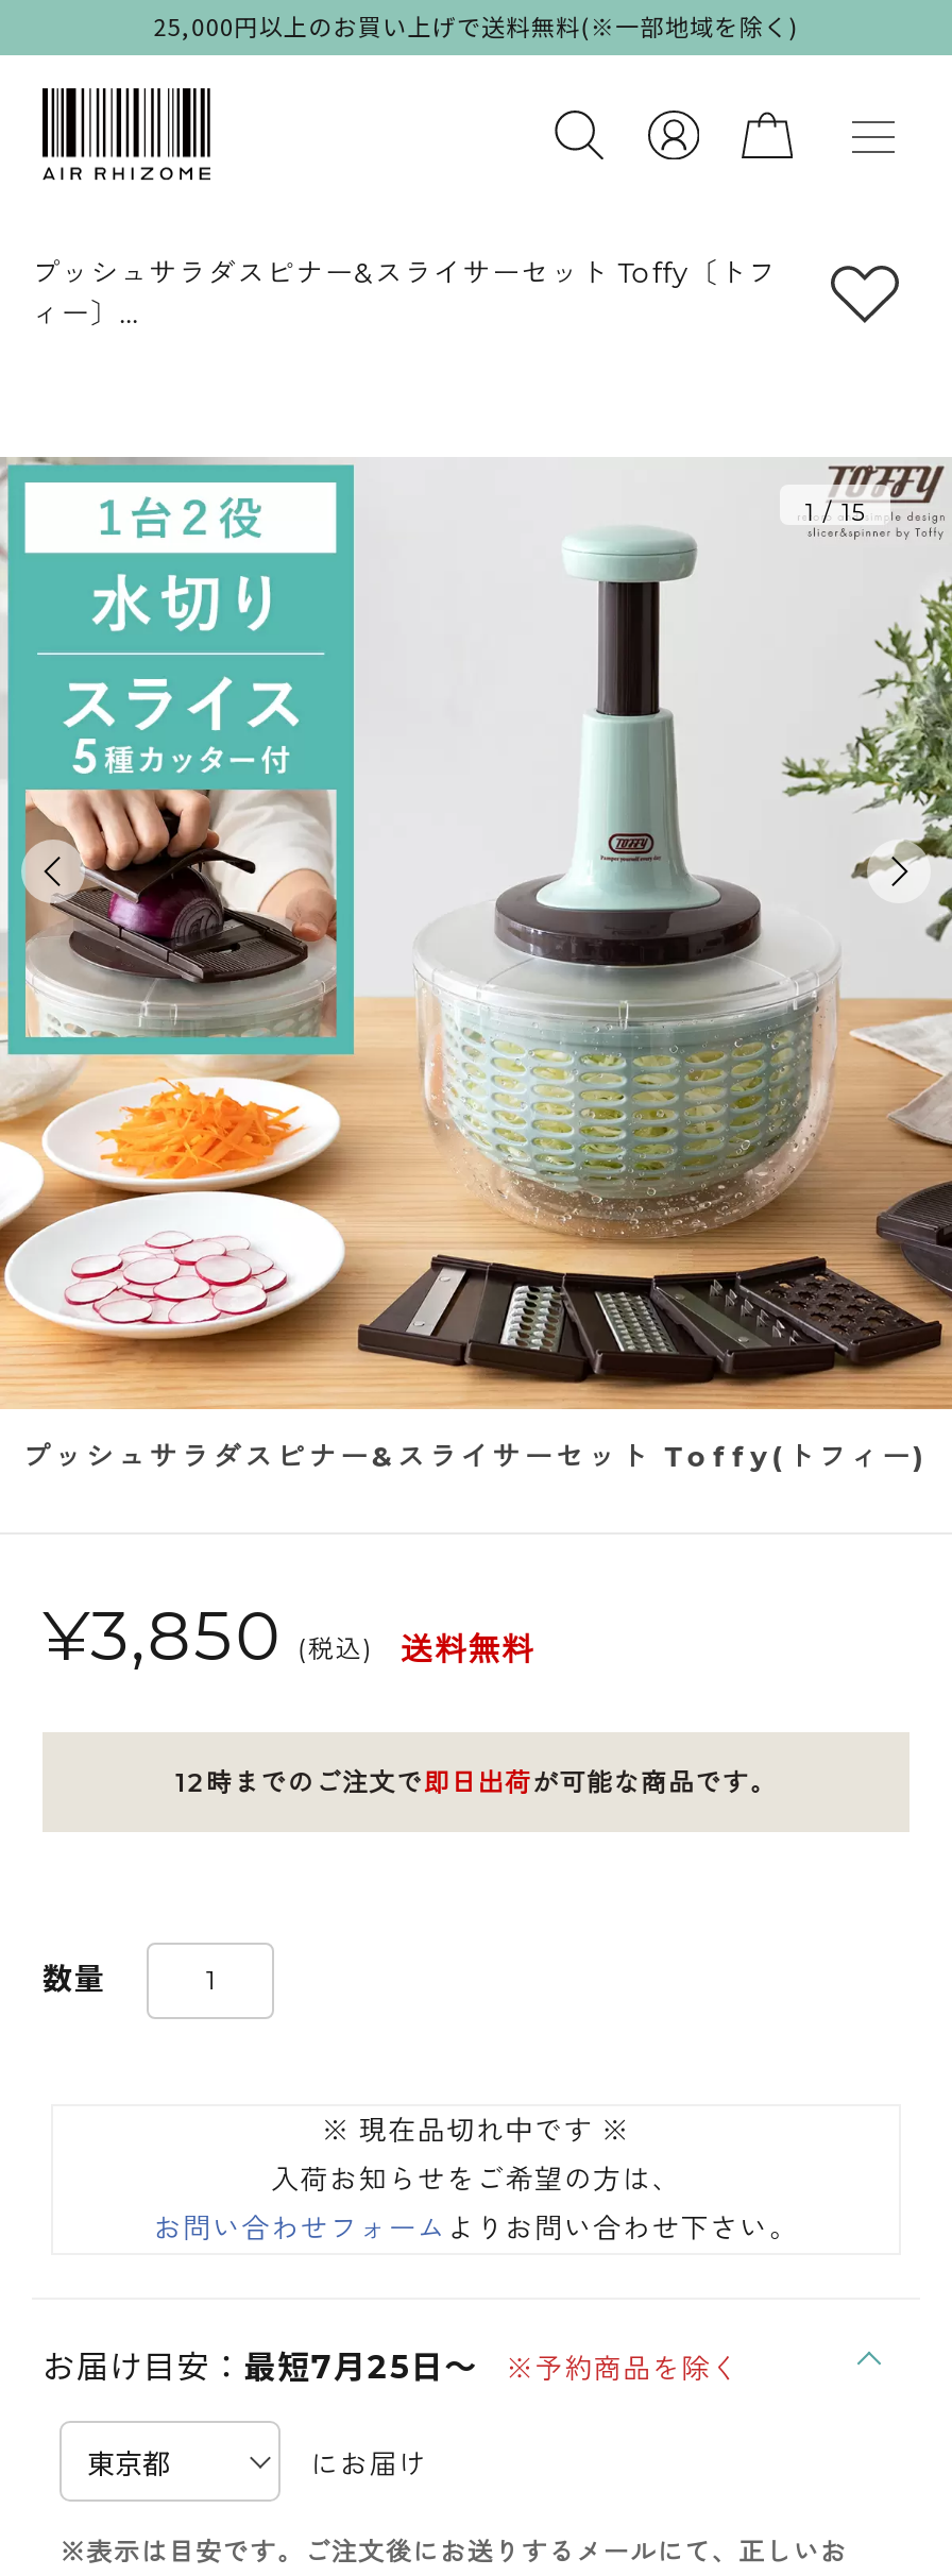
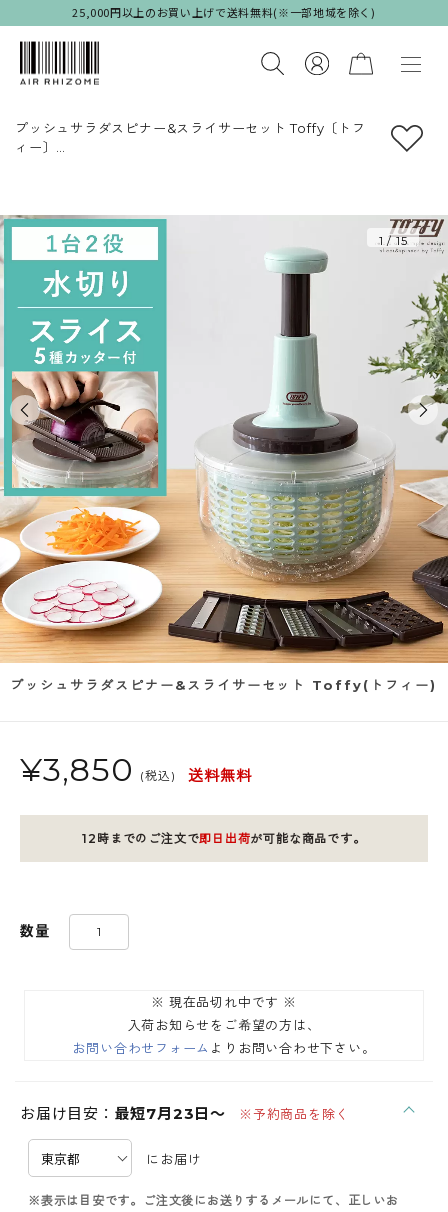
- お届け目安：最短7月25日～
+ お届け目安：最短7月23日～
